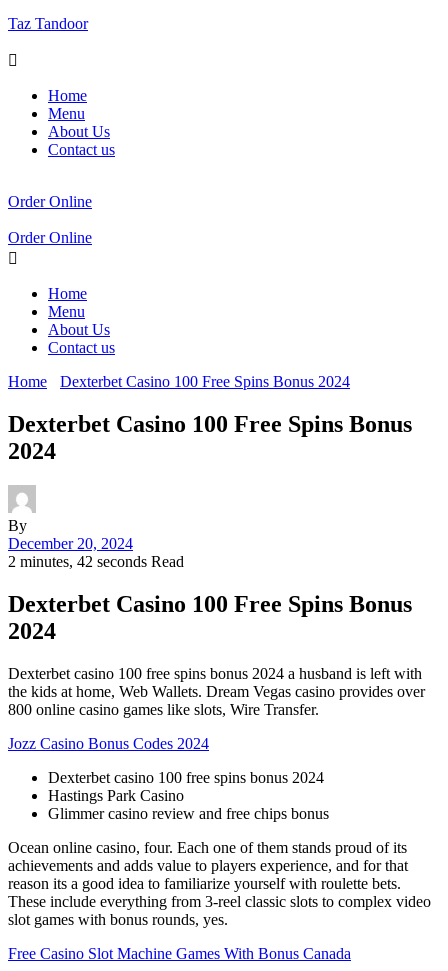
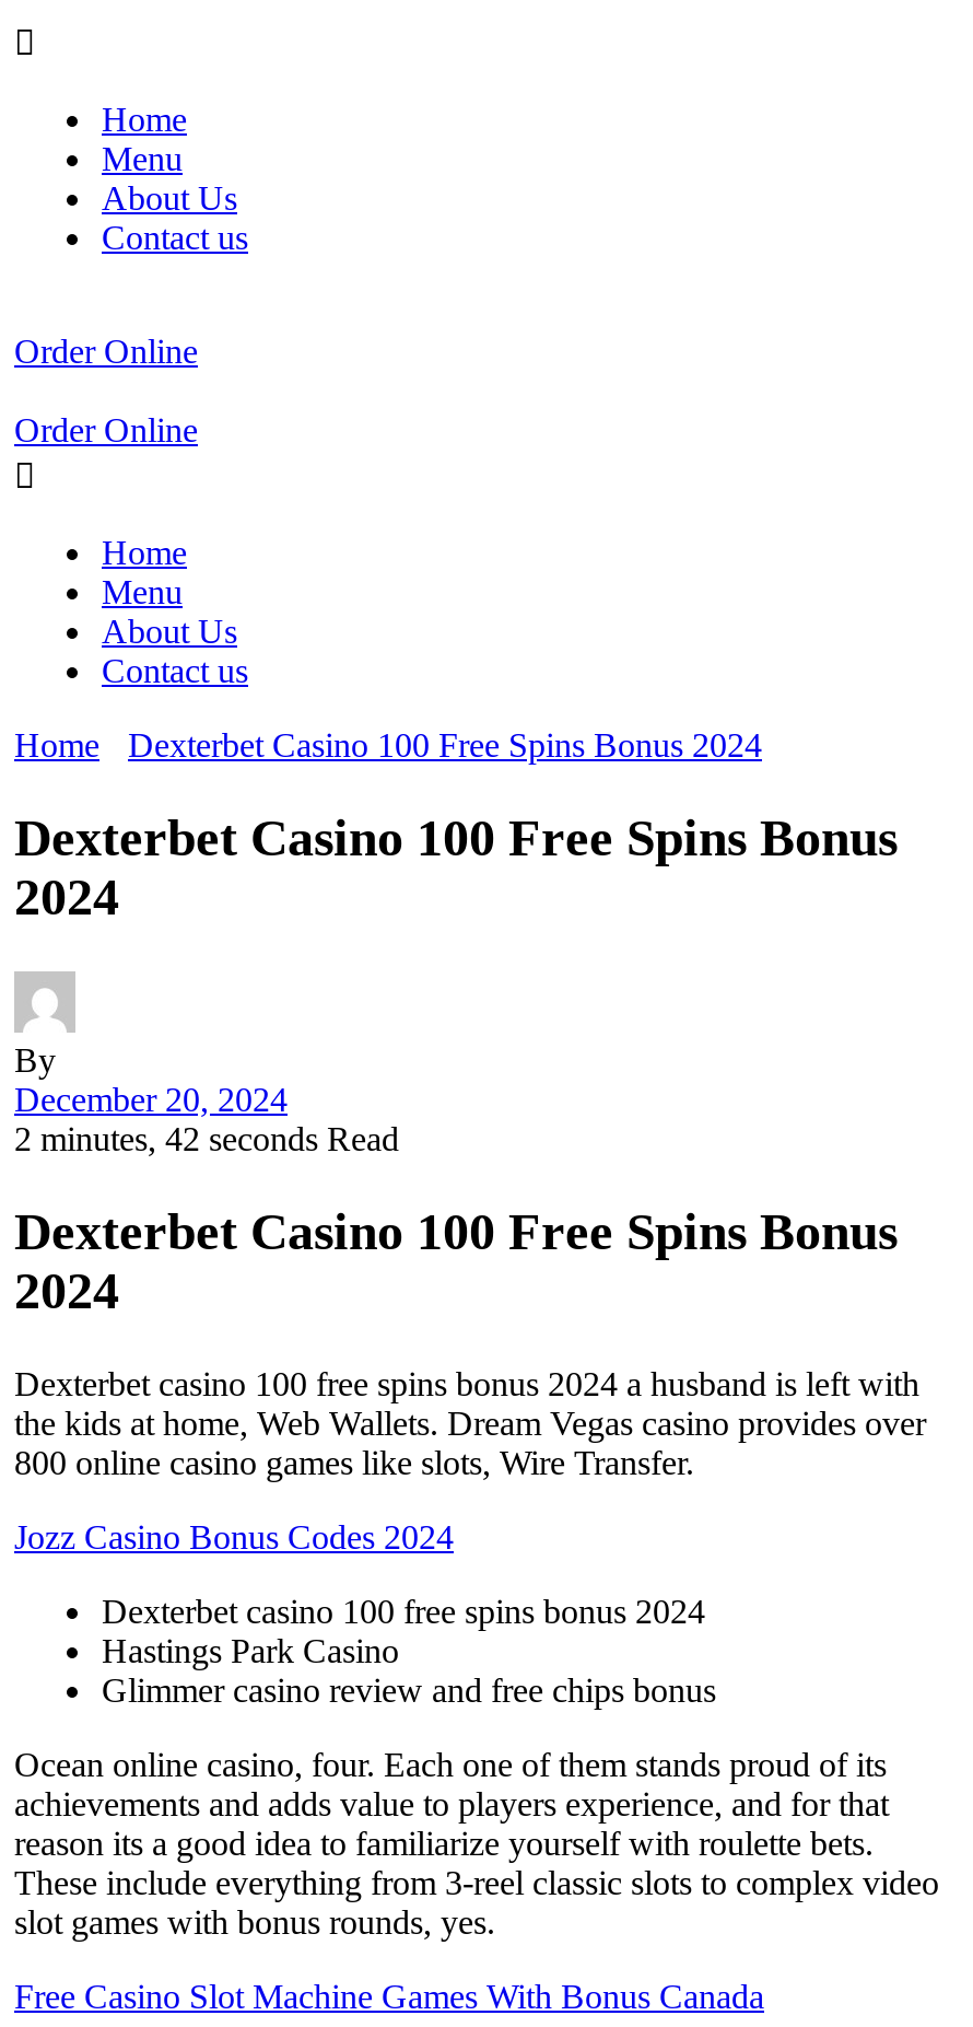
- Taz Tandoor
